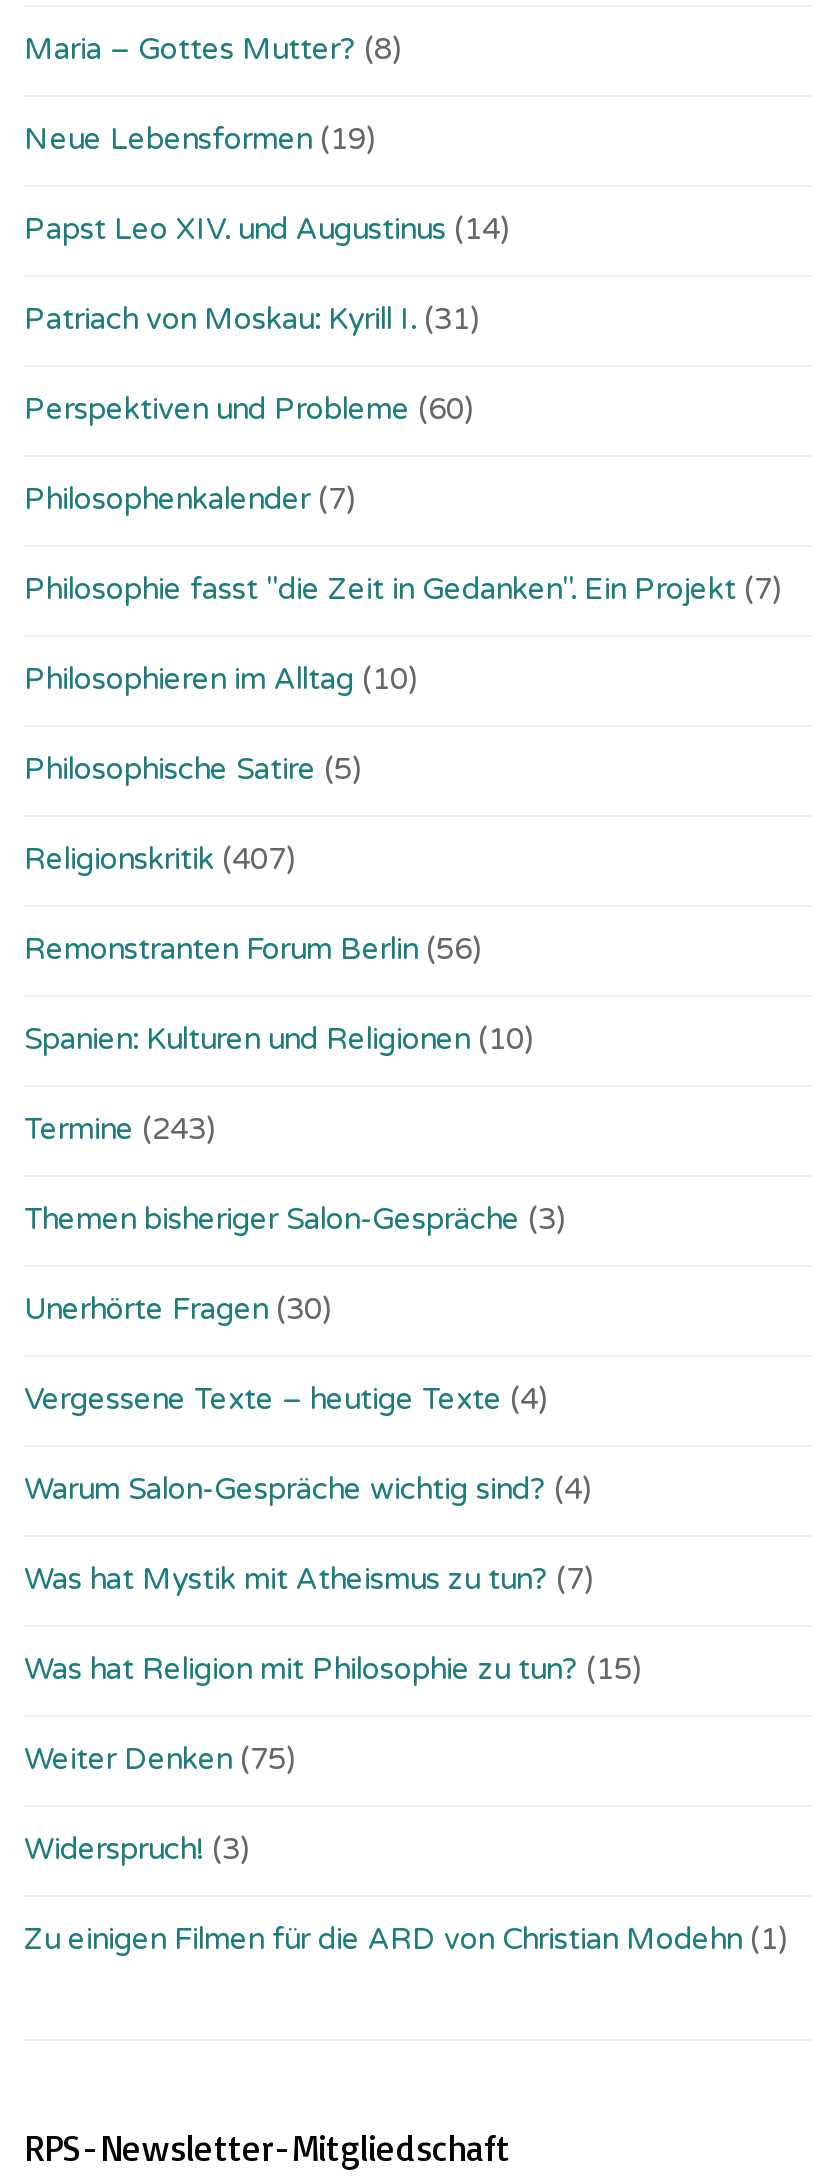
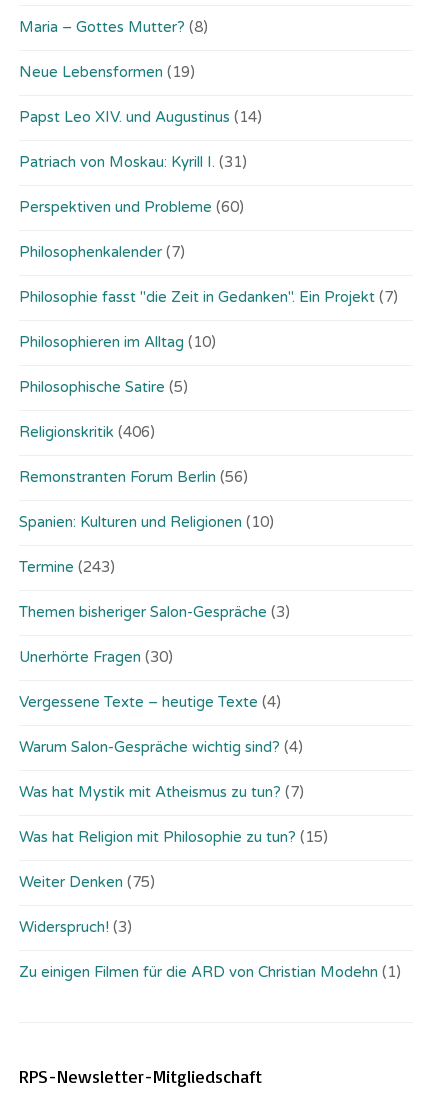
- Religionskritik (407)
+ Religionskritik (406)
